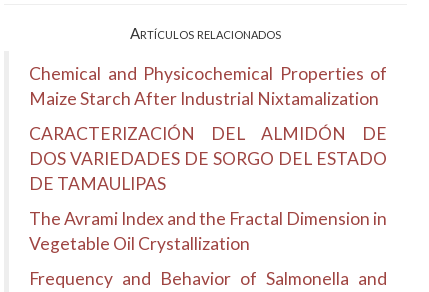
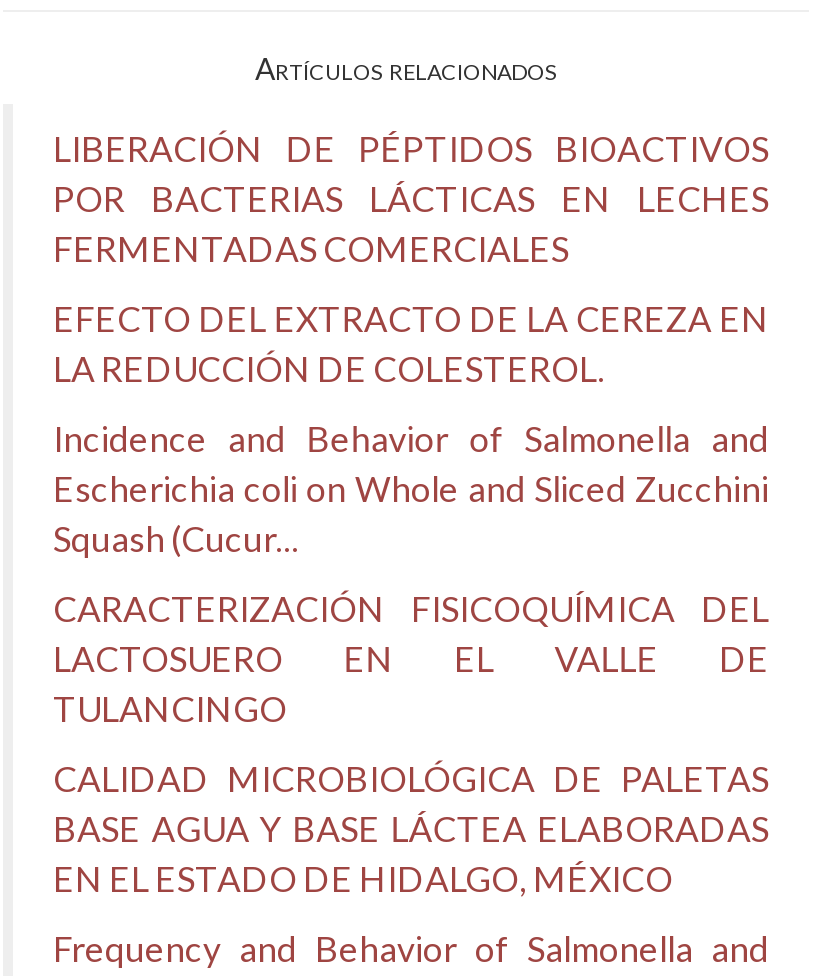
- Chemical and Physicochemical Properties of
- Maize Starch After Industrial Nixtamalization
- CARACTERIZACIÓN DEL ALMIDÓN DE
- DOS VARIEDADES DE SORGO DEL ESTADO
- DE TAMAULIPAS
- The Avrami Index and the Fractal Dimension in
- Vegetable Oil Crystallization
+ LIBERACIÓN DE PÉPTIDOS BIOACTIVOS
+ POR BACTERIAS LÁCTICAS EN LECHES
+ FERMENTADAS COMERCIALES
+ EFECTO DEL EXTRACTO DE LA CEREZA EN
+ LA REDUCCIÓN DE COLESTEROL.
+ Incidence and Behavior of Salmonella and
+ Escherichia coli on Whole and Sliced Zucchini
+ Squash (Cucur...
+ CARACTERIZACIÓN FISICOQUÍMICA DEL
+ LACTOSUERO EN EL VALLE DE
+ TULANCINGO
+ CALIDAD MICROBIOLÓGICA DE PALETAS
+ BASE AGUA Y BASE LÁCTEA ELABORADAS
+ EN EL ESTADO DE HIDALGO, MÉXICO
